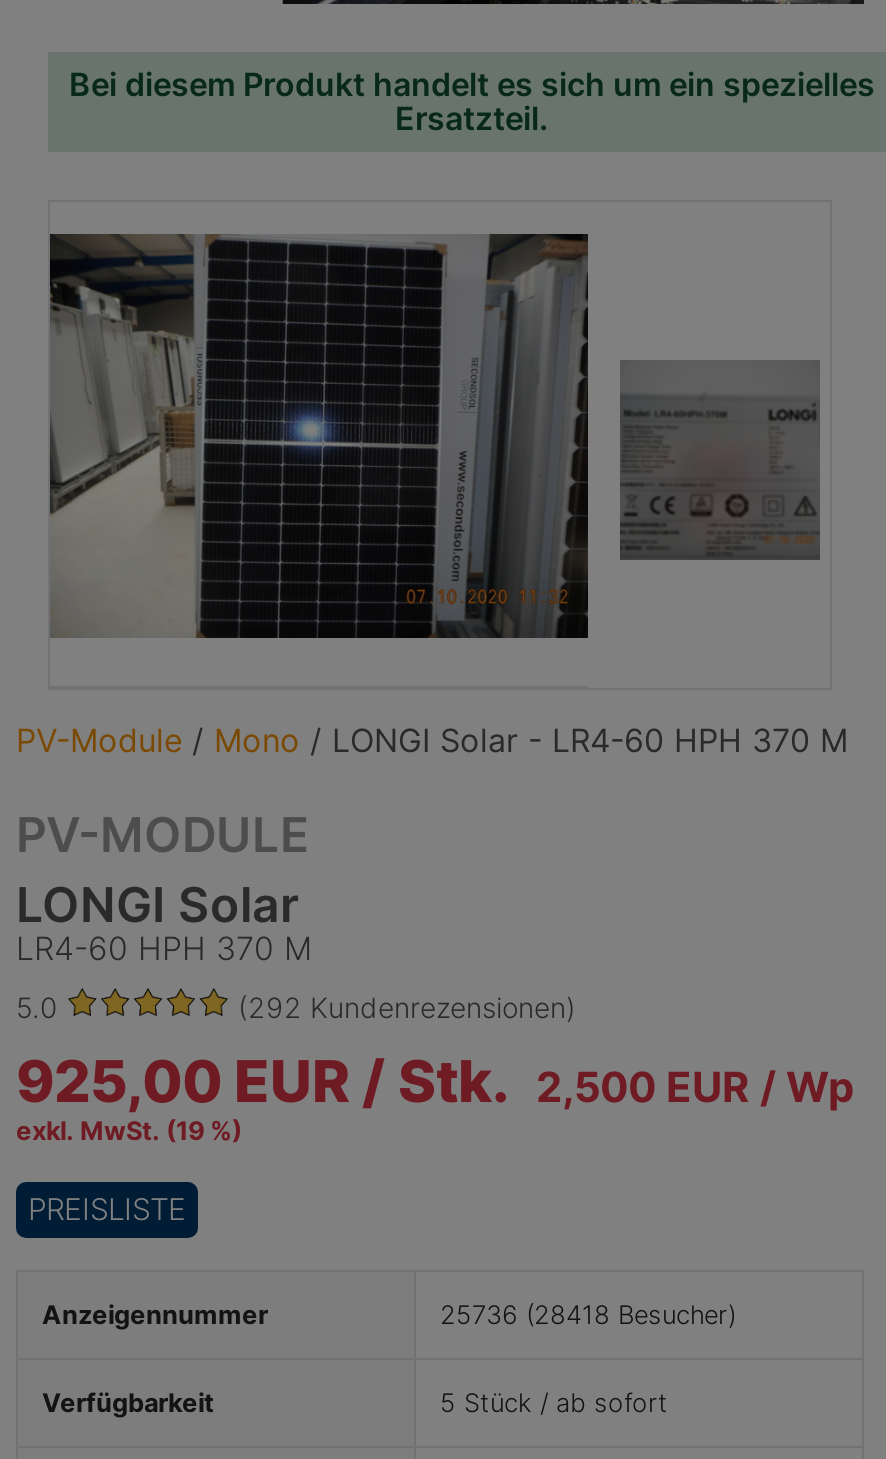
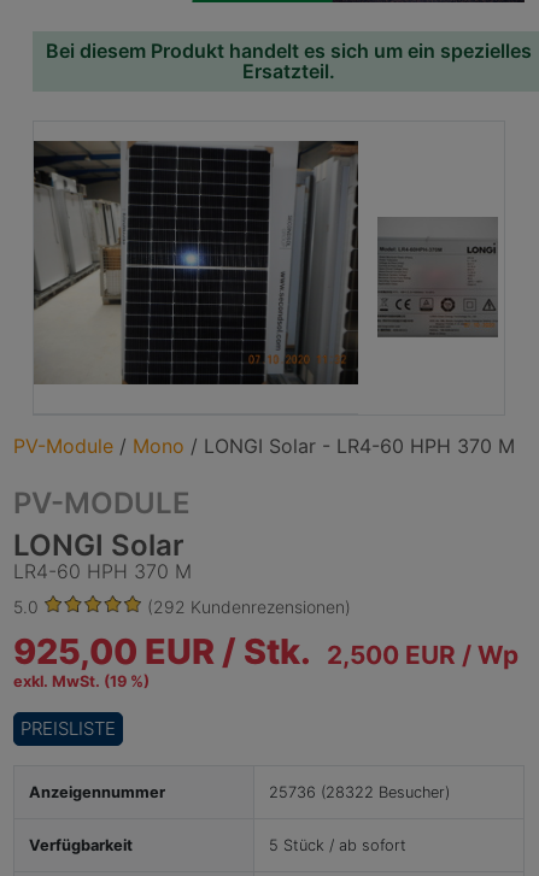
- 25736 (28418 Besucher)
+ 25736 (28322 Besucher)
